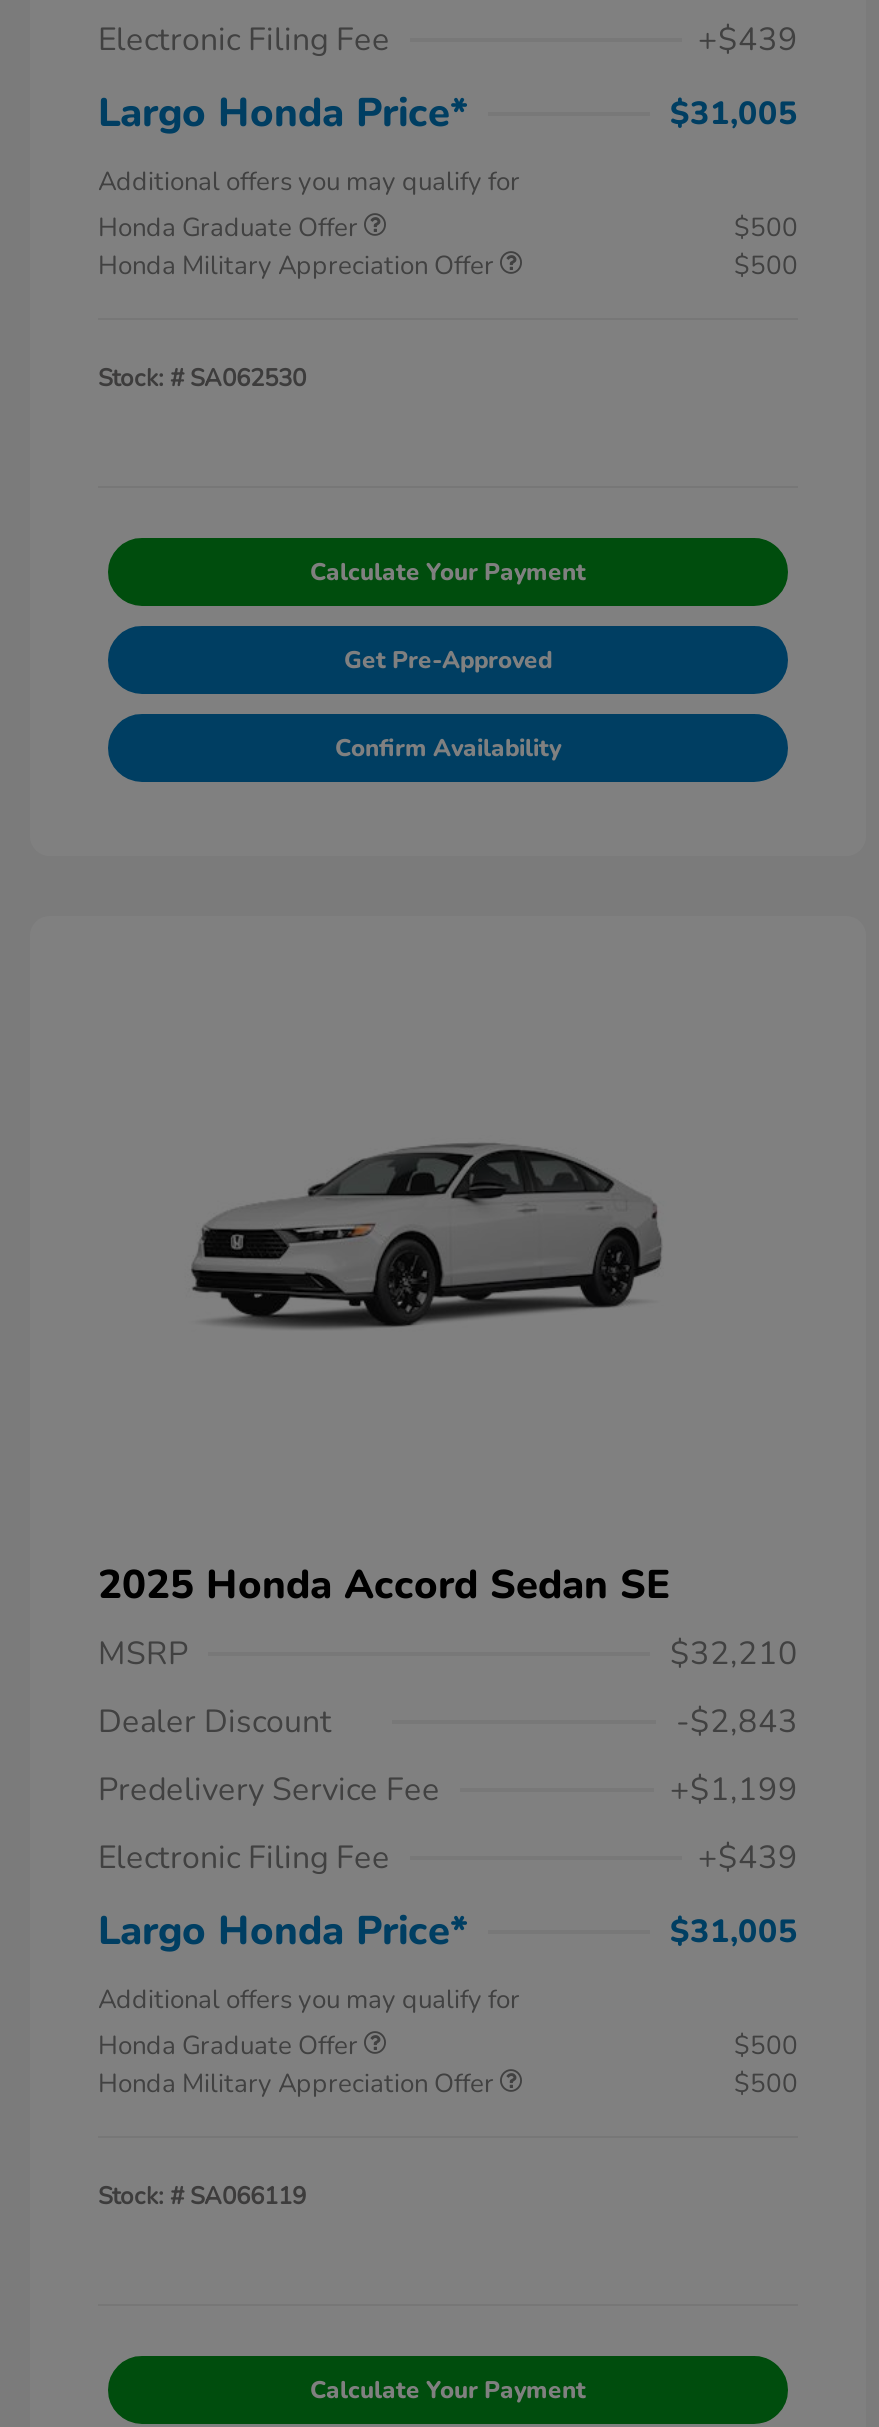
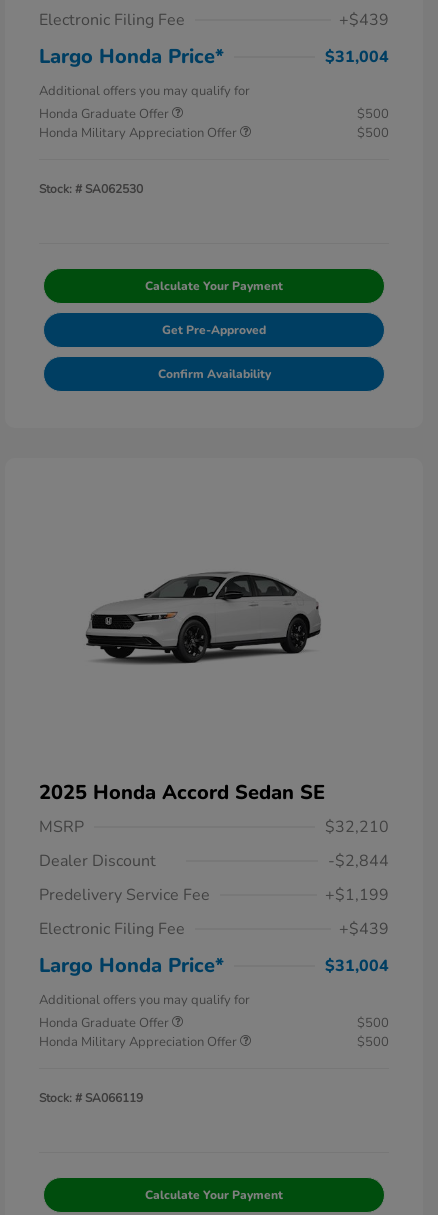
- $31,005
+ $31,004

- -$2,843
+ -$2,844

- $31,005
+ $31,004
